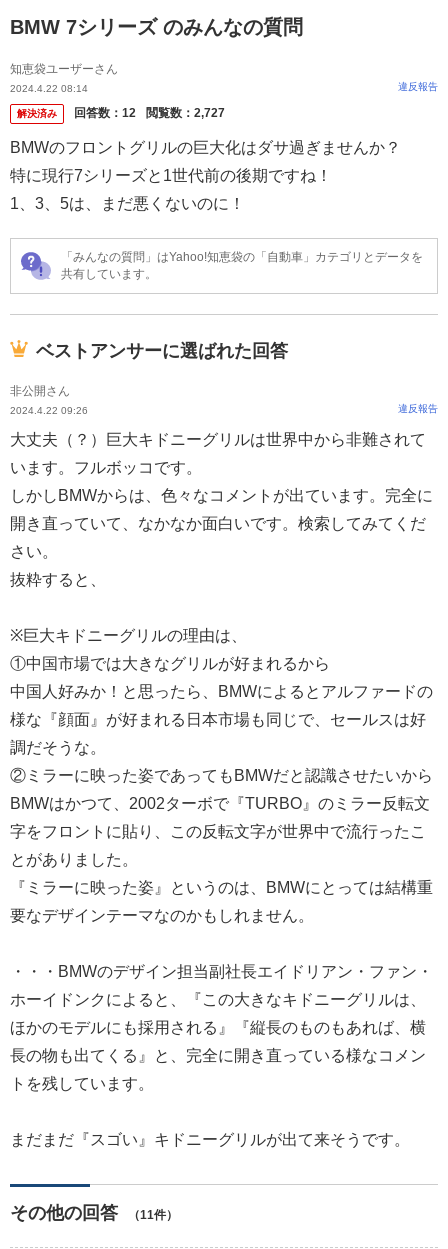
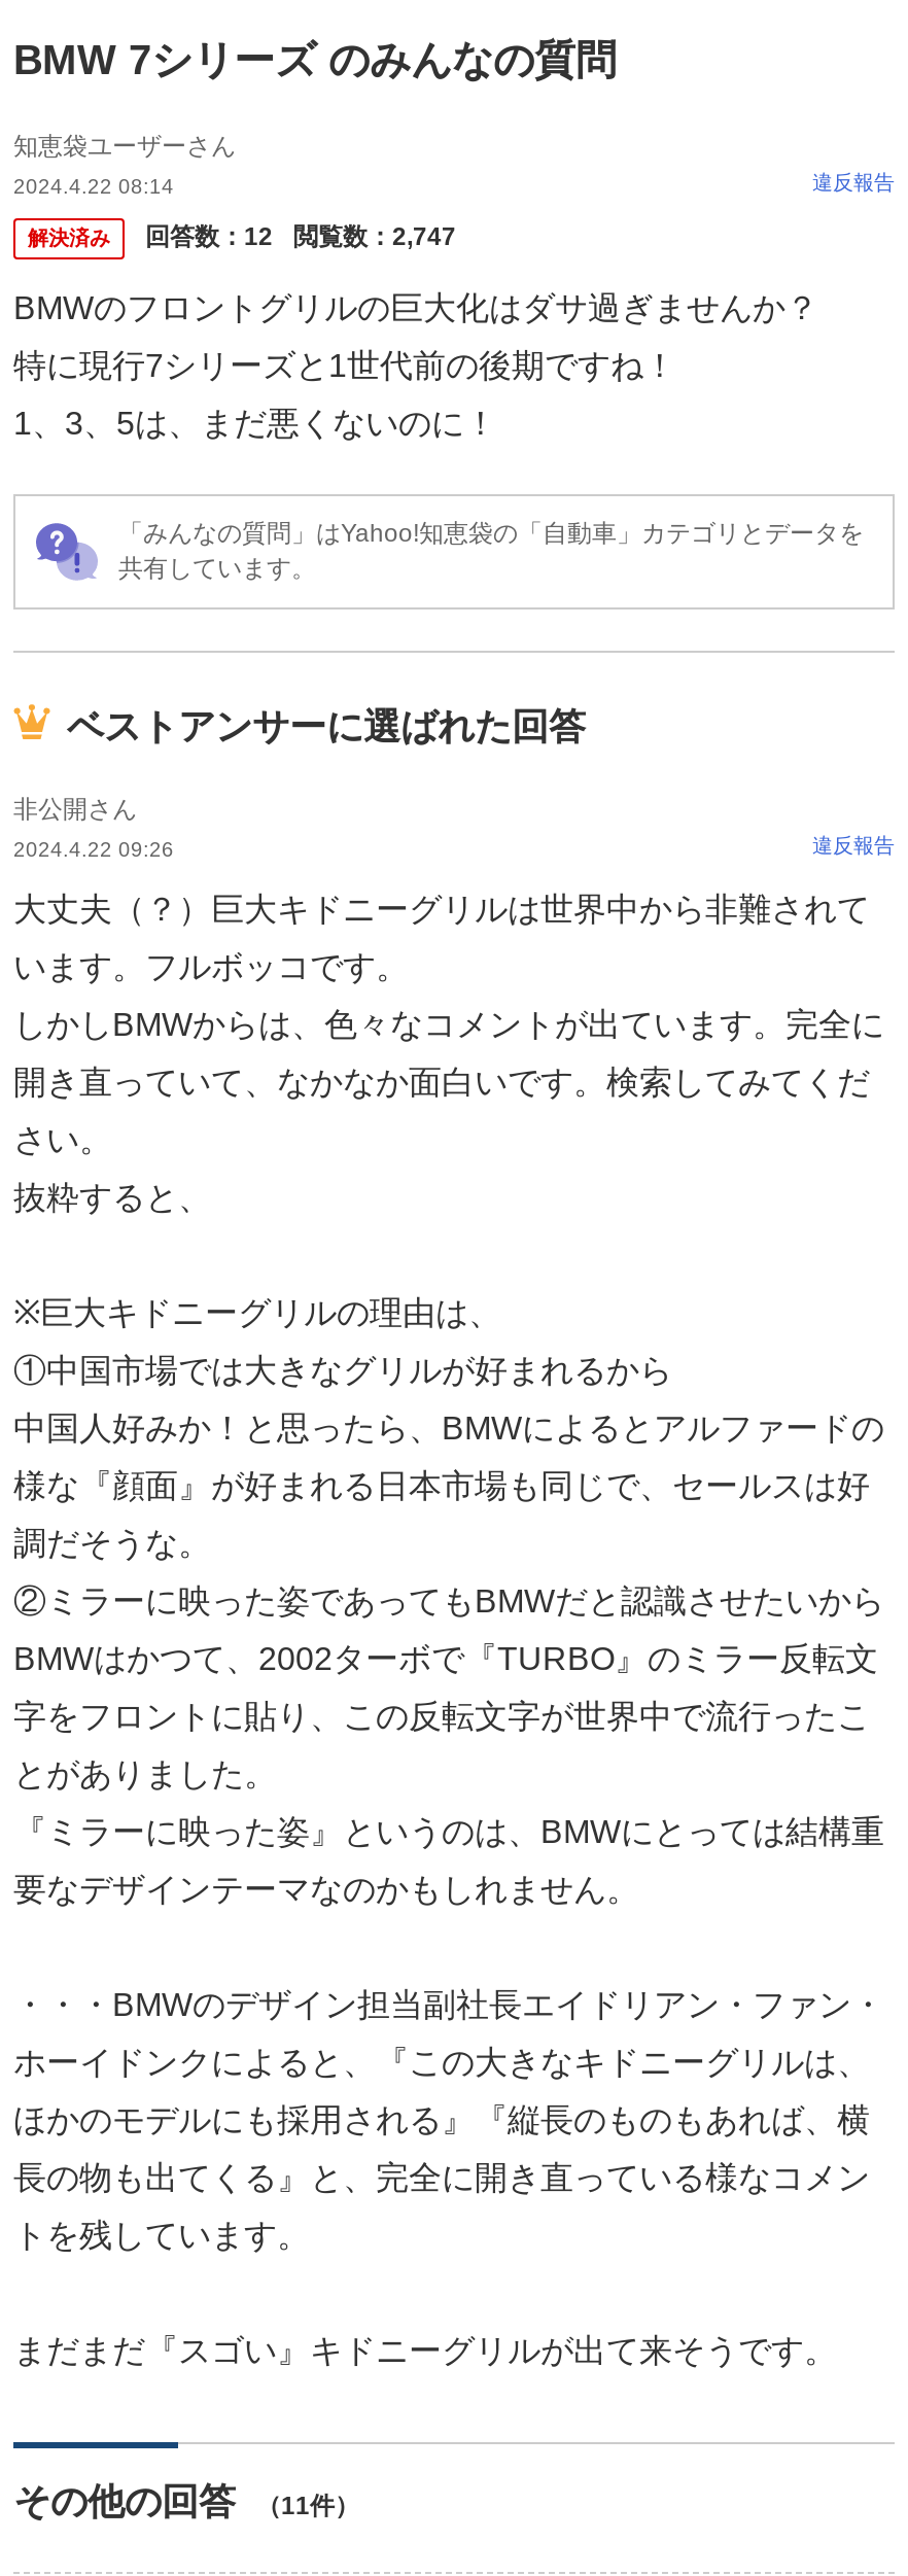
- 解決済み 回答数：12 閲覧数：2,727
+ 解決済み 回答数：12 閲覧数：2,747
